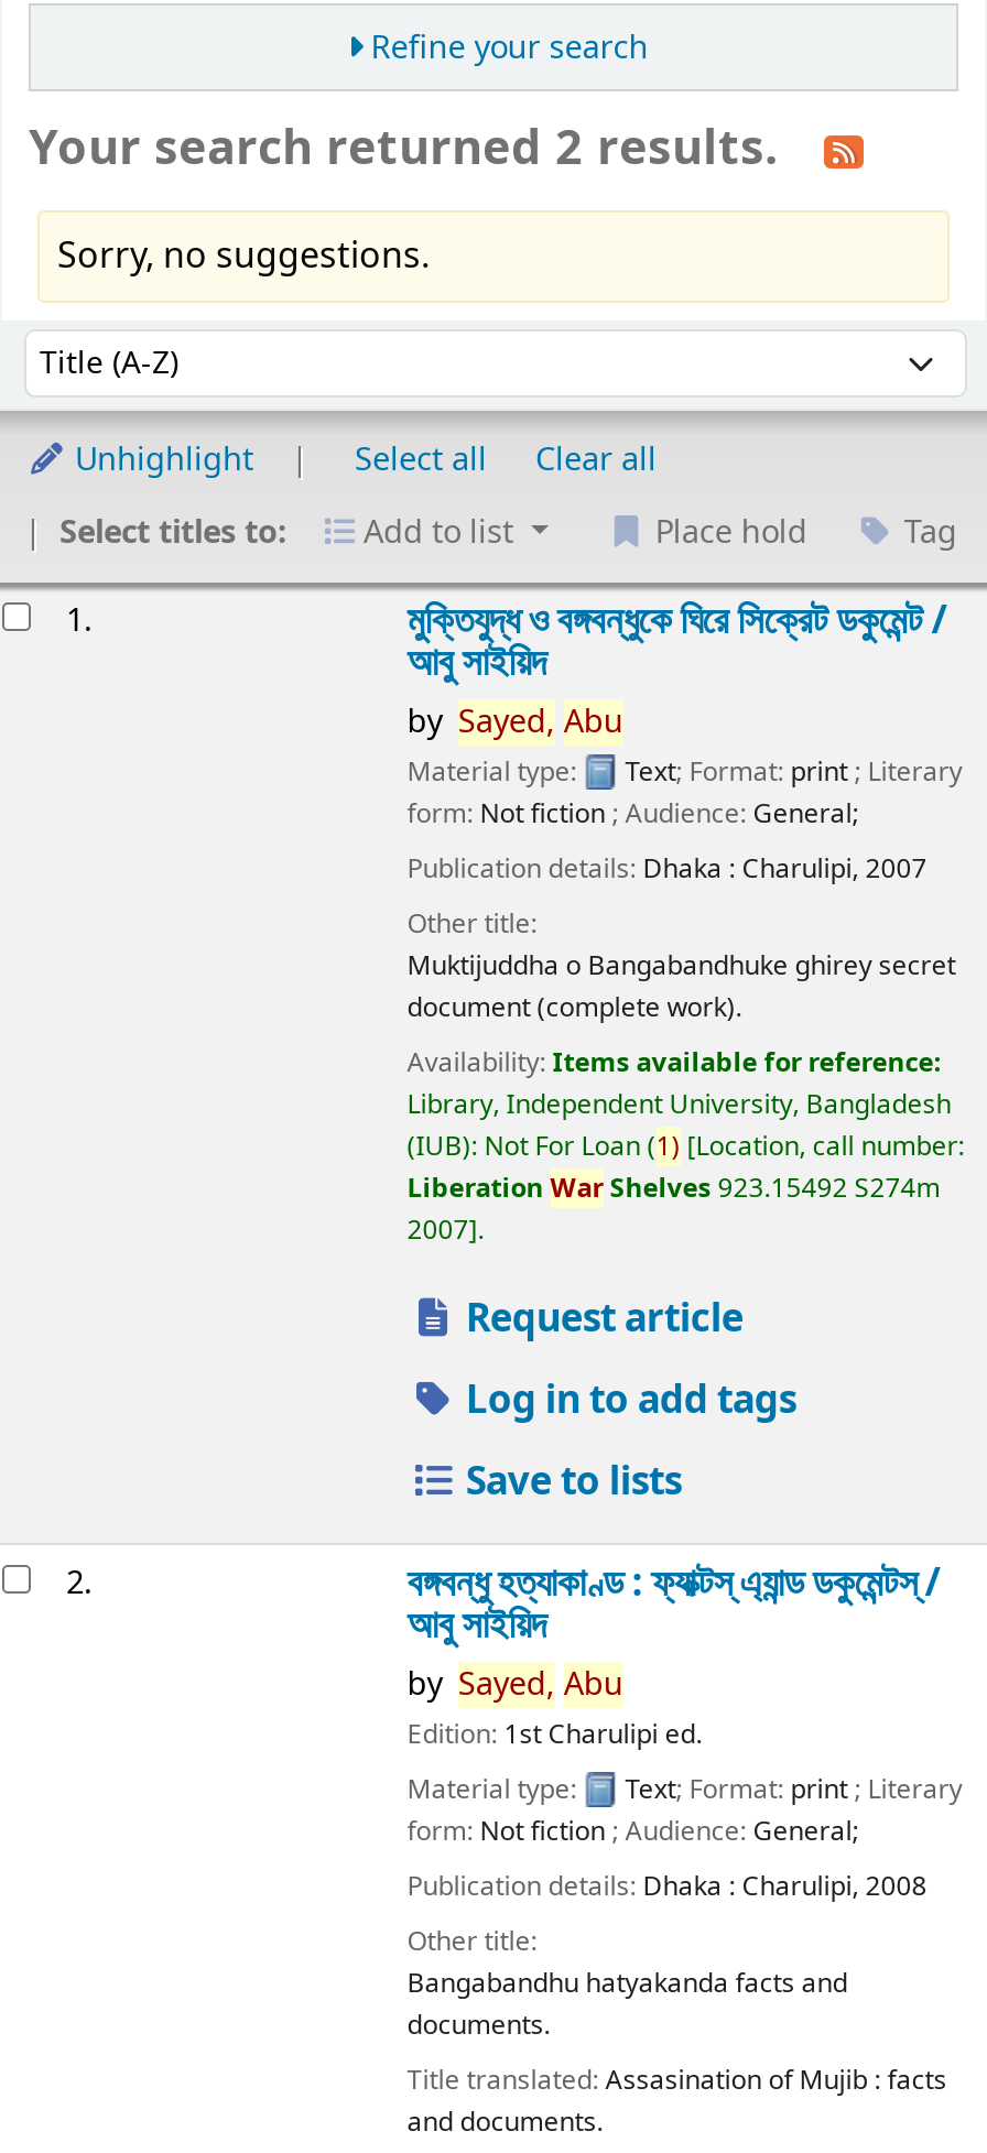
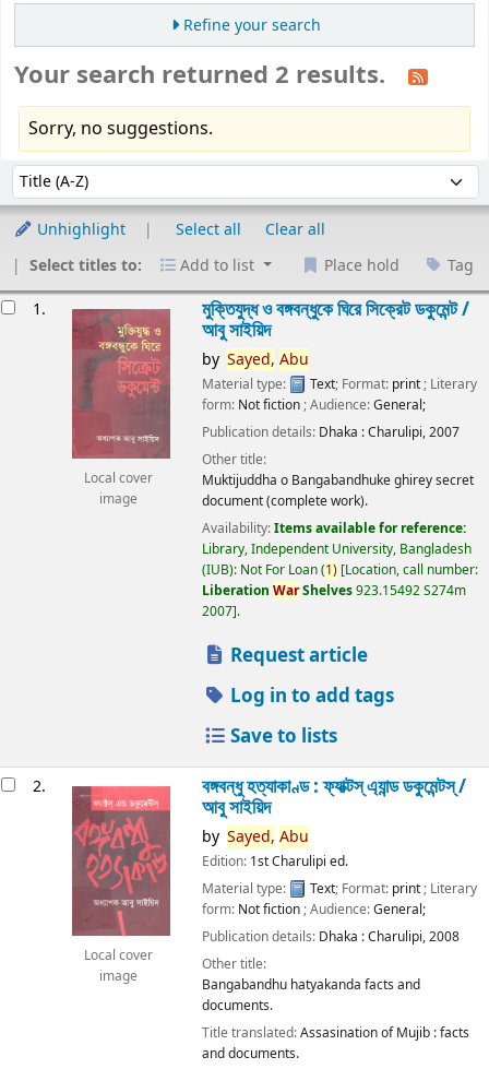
+ [image]
+ Local cover
+ image

+ [image]
+ Local cover
+ image
